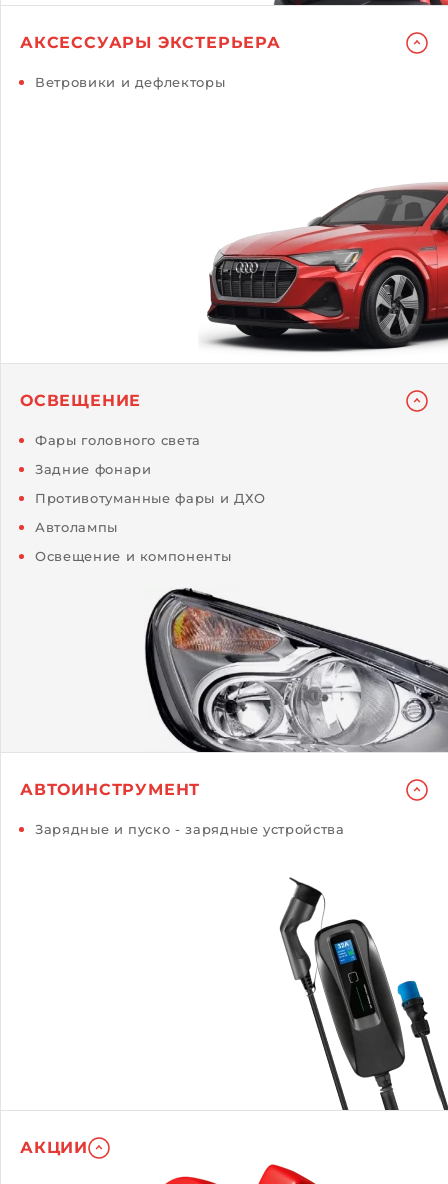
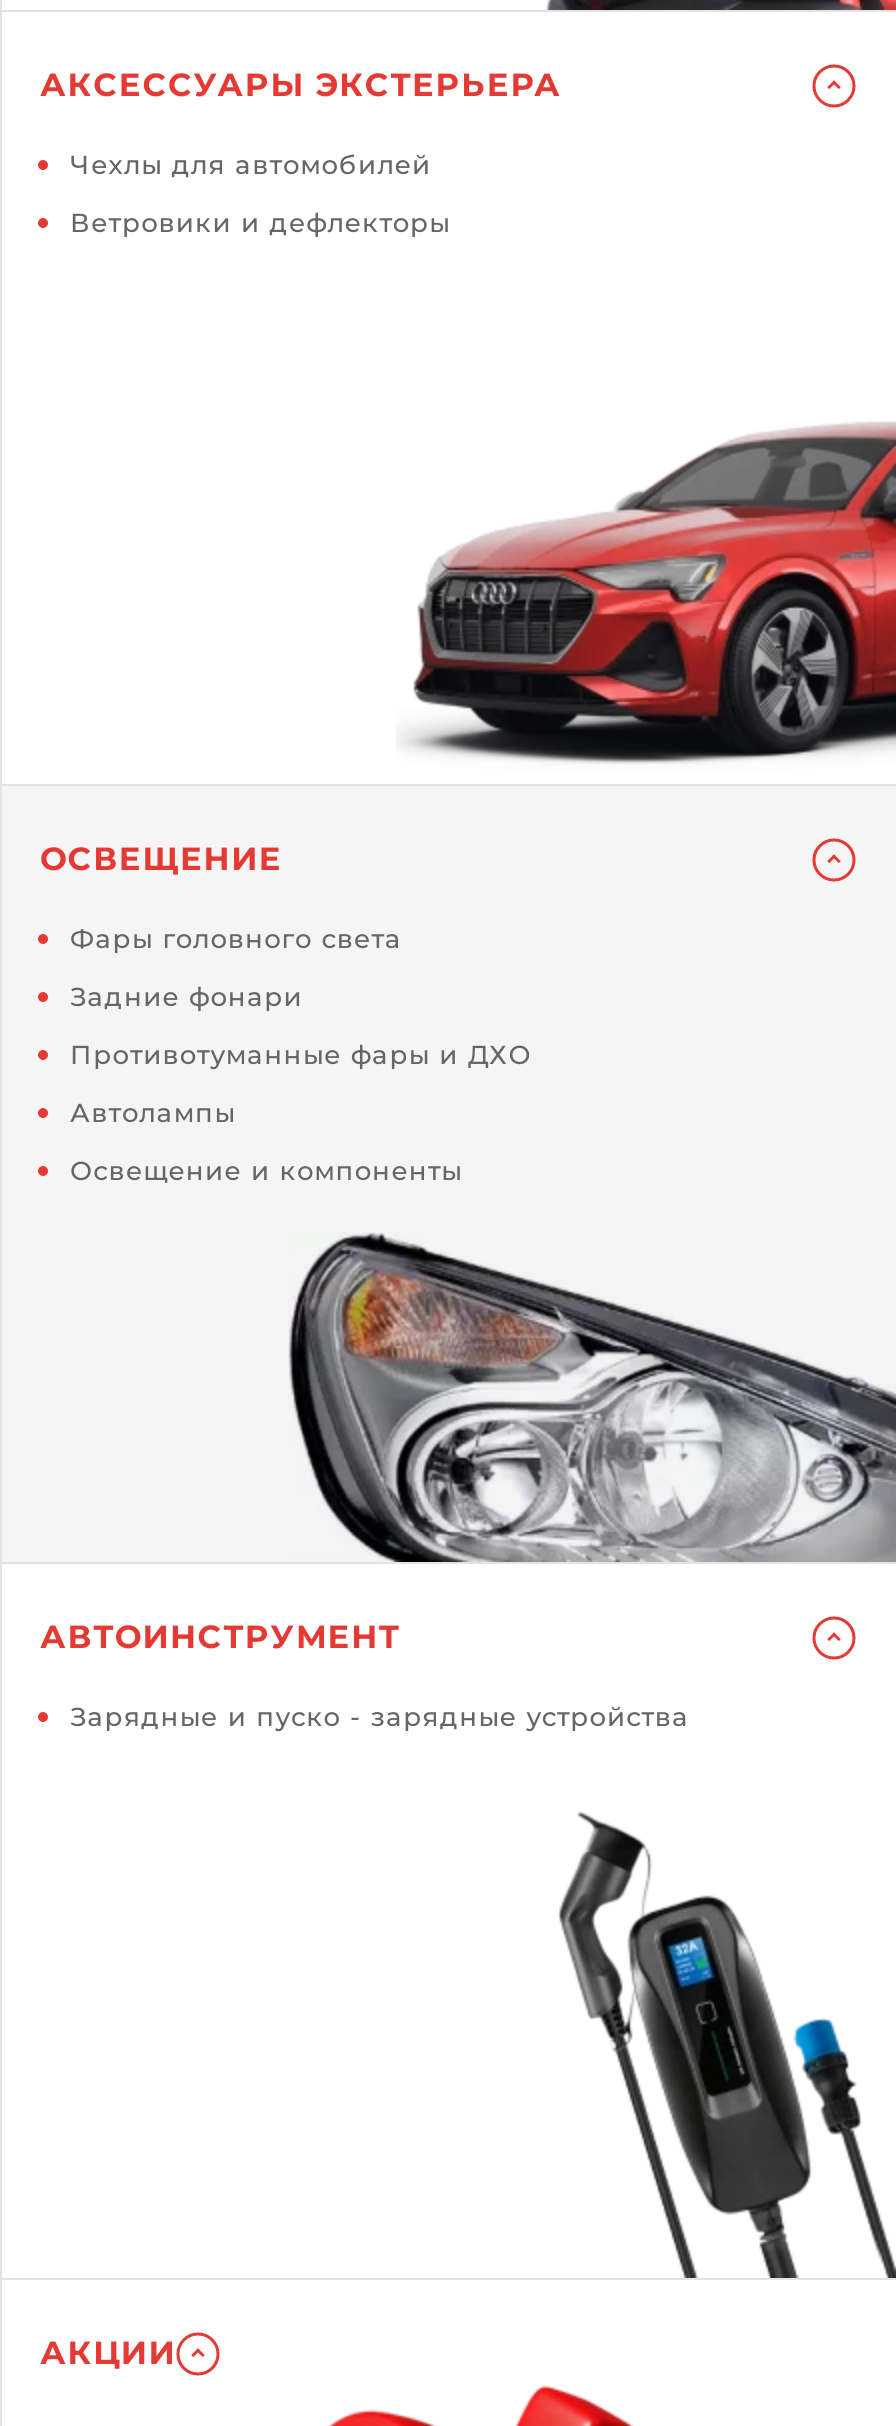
+ Чехлы для автомобилей
